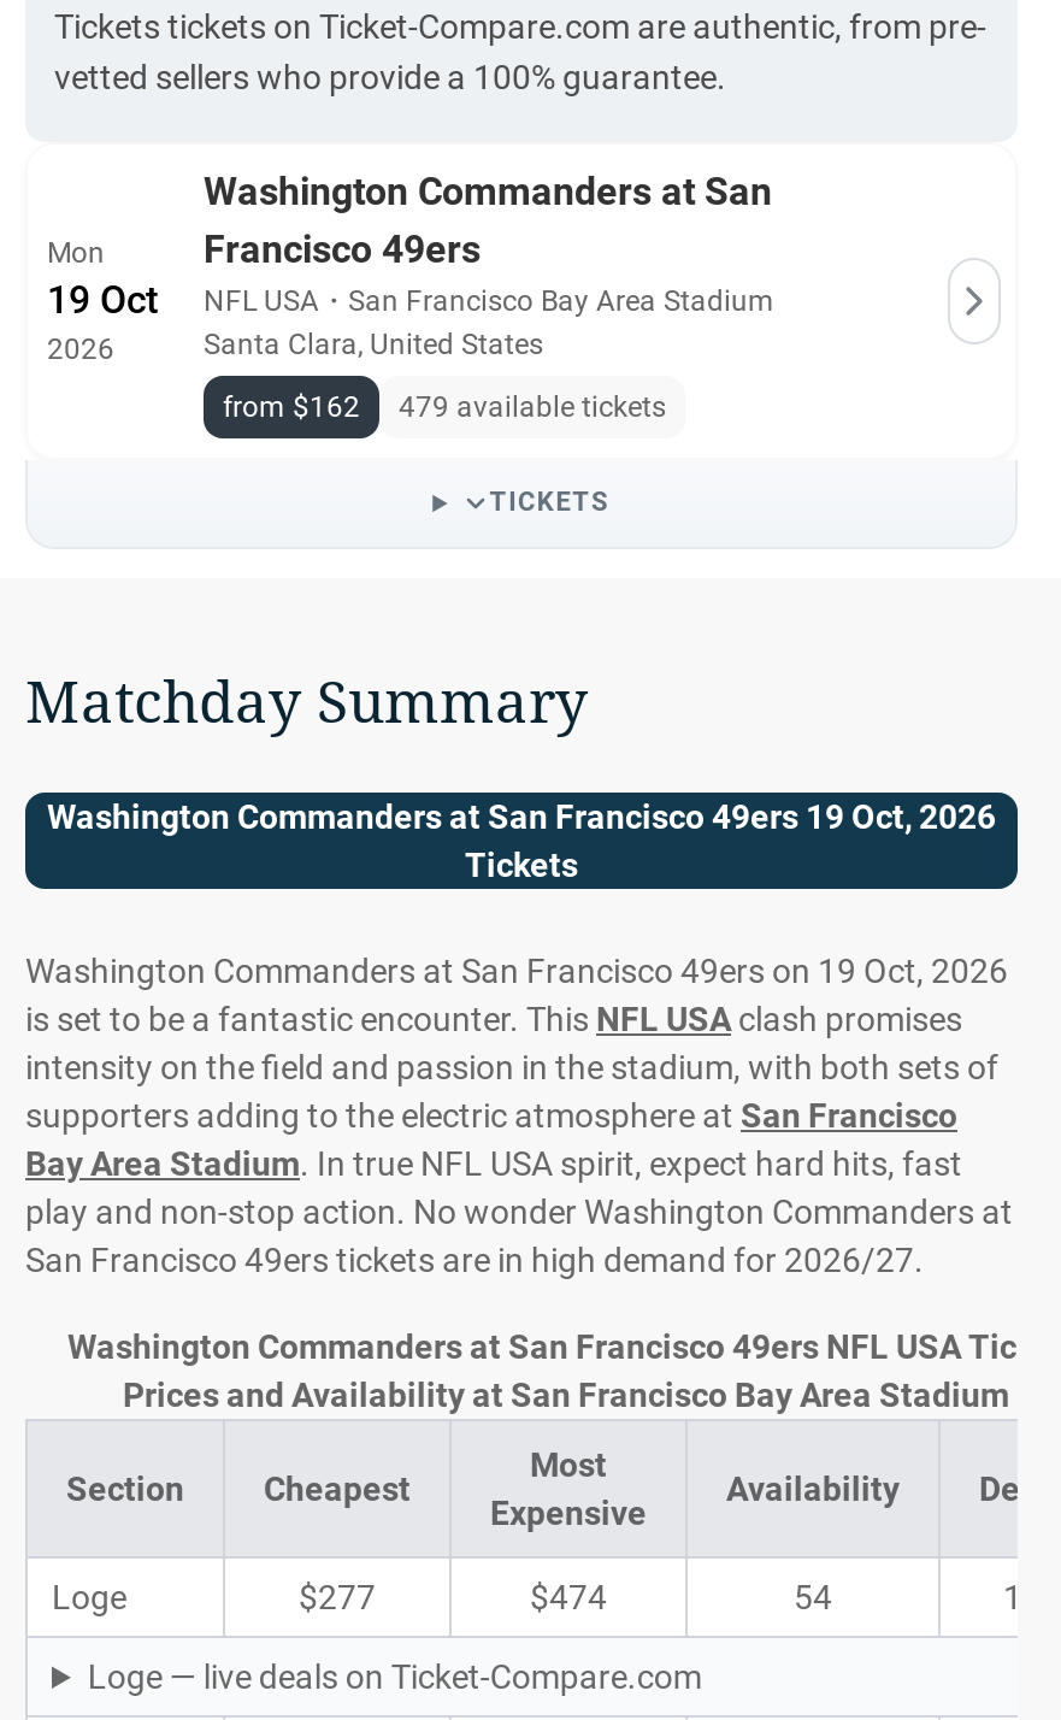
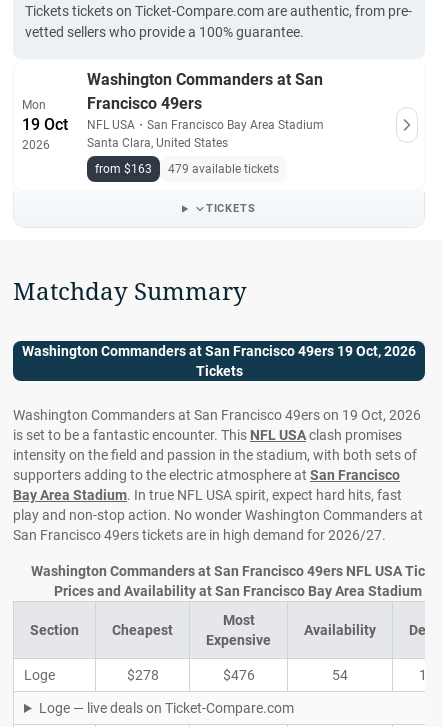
- from $162 479 available tickets
+ from $163 479 available tickets

- $277
+ $278

- $474
+ $476
